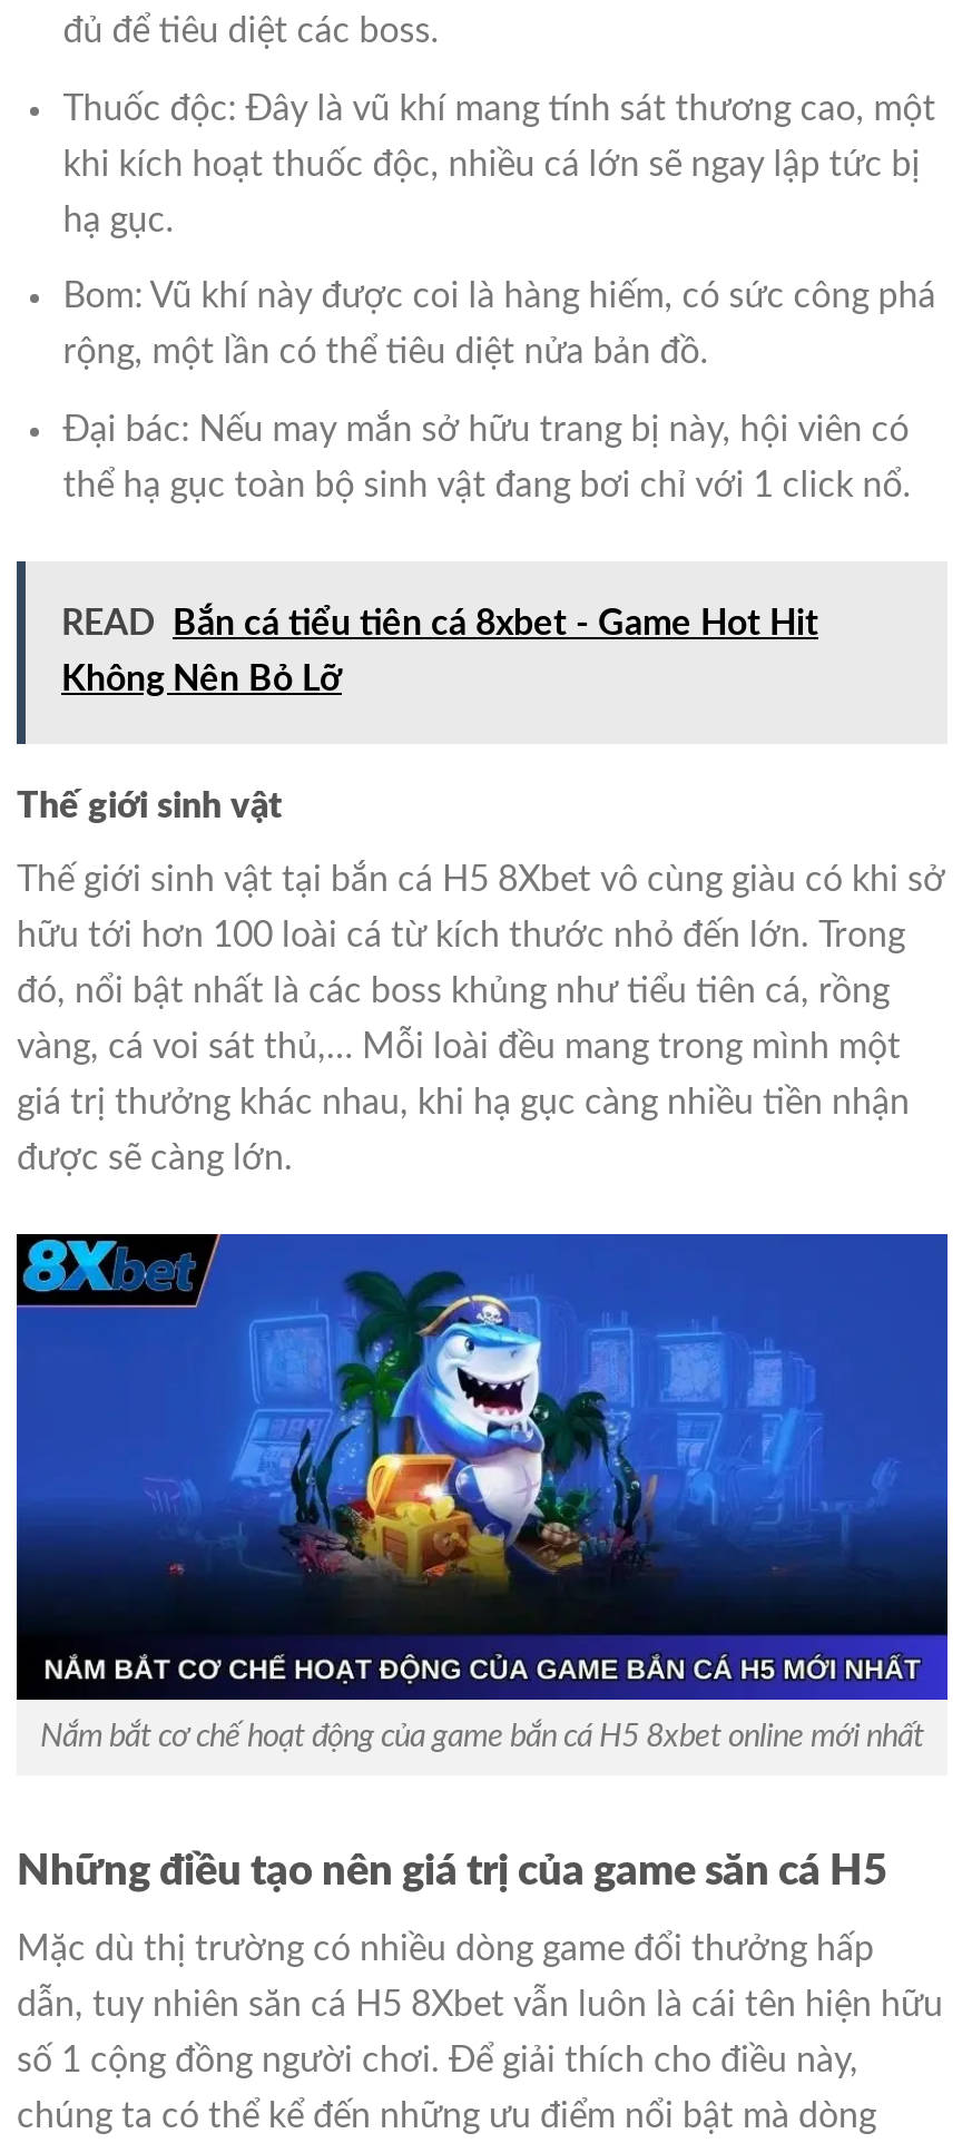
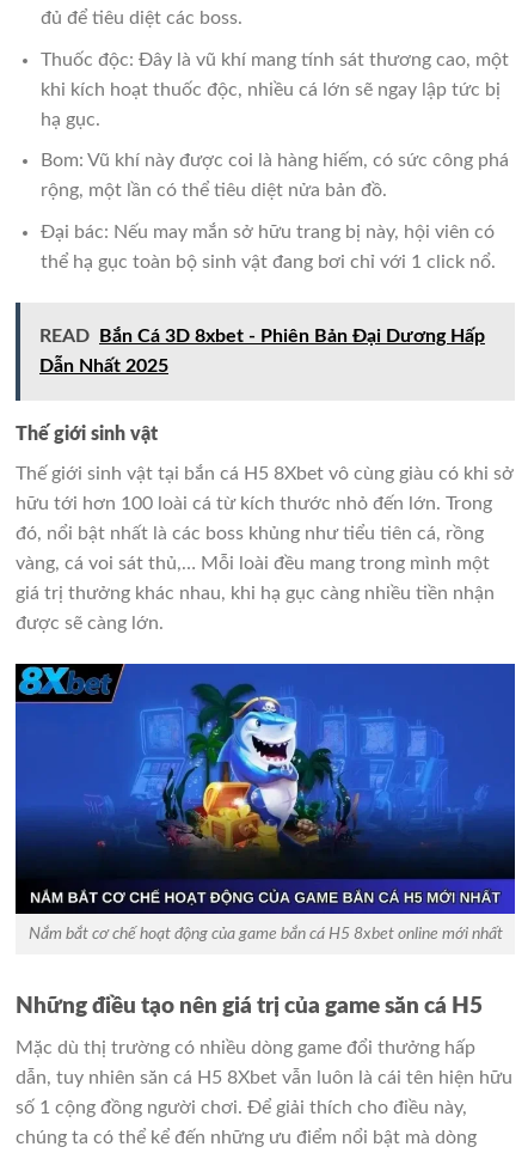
- READ Bắn cá tiểu tiên cá 8xbet - Game Hot Hit
+ READ Bắn Cá 3D 8xbet - Phiên Bản Đại Dương Hấp

- Không Nên Bỏ Lỡ
+ Dẫn Nhất 2025
